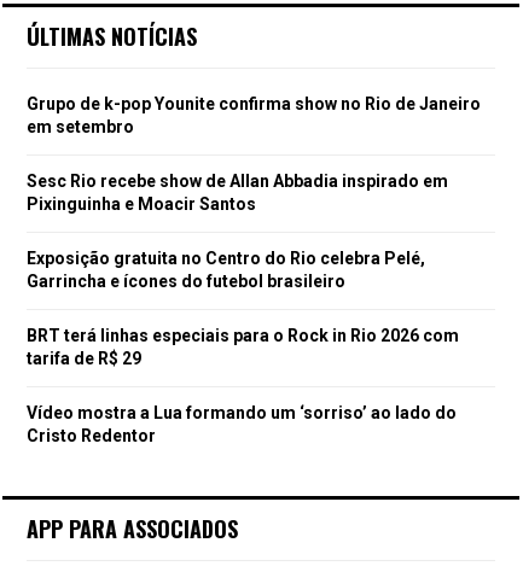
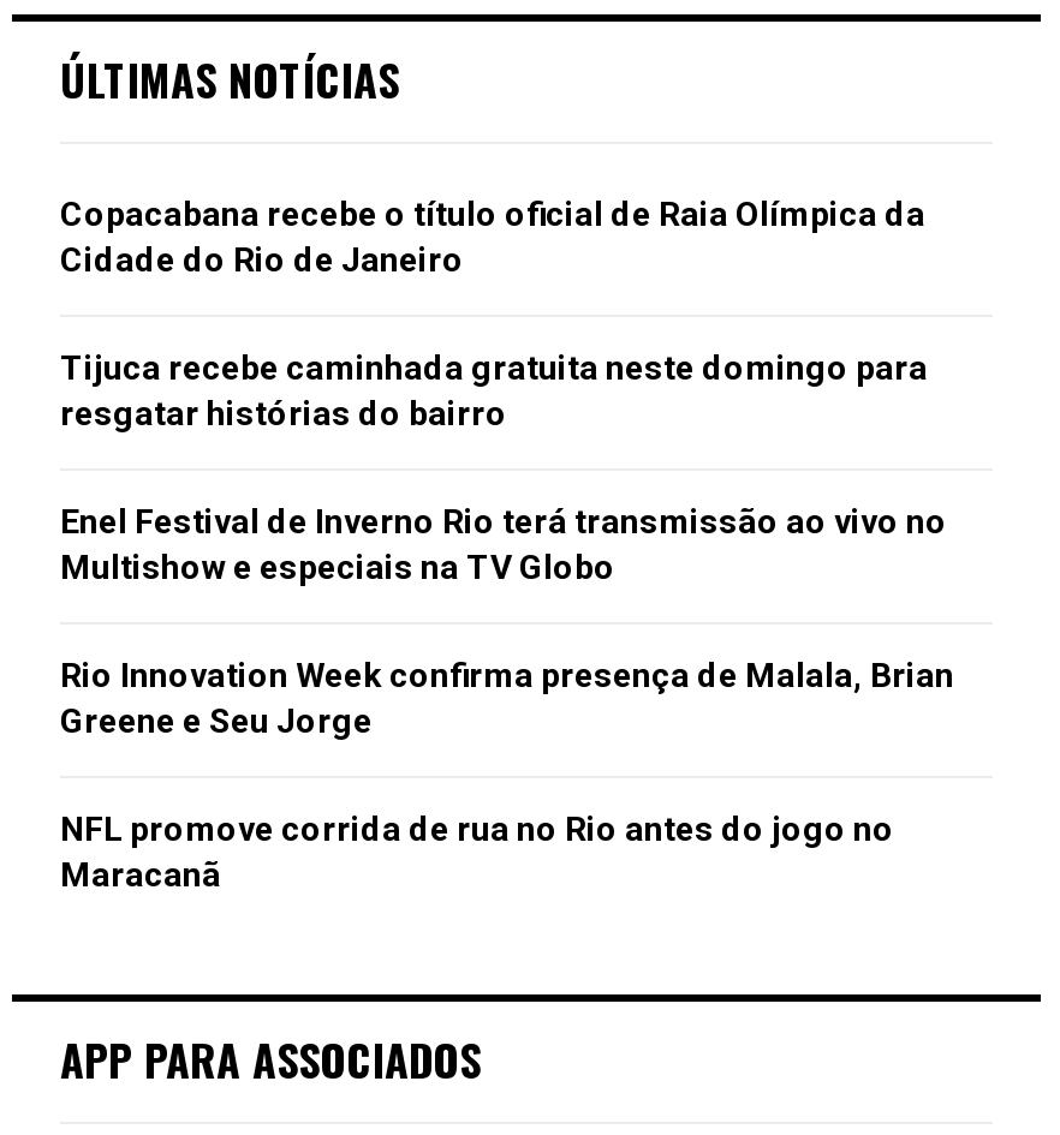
- Grupo de k-pop Younite confirma show no Rio de Janeiro
- em setembro
+ Copacabana recebe o título oficial de Raia Olímpica da
+ Cidade do Rio de Janeiro

- Sesc Rio recebe show de Allan Abbadia inspirado em
- Pixinguinha e Moacir Santos
+ Tijuca recebe caminhada gratuita neste domingo para
+ resgatar histórias do bairro

- Exposição gratuita no Centro do Rio celebra Pelé,
- Garrincha e ícones do futebol brasileiro
+ Enel Festival de Inverno Rio terá transmissão ao vivo no
+ Multishow e especiais na TV Globo

- BRT terá linhas especiais para o Rock in Rio 2026 com
- tarifa de R$ 29
+ Rio Innovation Week confirma presença de Malala, Brian
+ Greene e Seu Jorge

- Vídeo mostra a Lua formando um ‘sorriso’ ao lado do
- Cristo Redentor
+ NFL promove corrida de rua no Rio antes do jogo no
+ Maracanã
